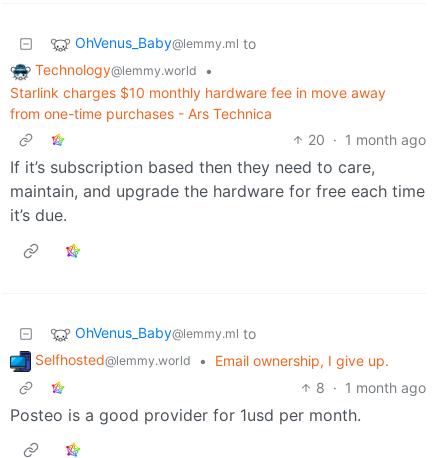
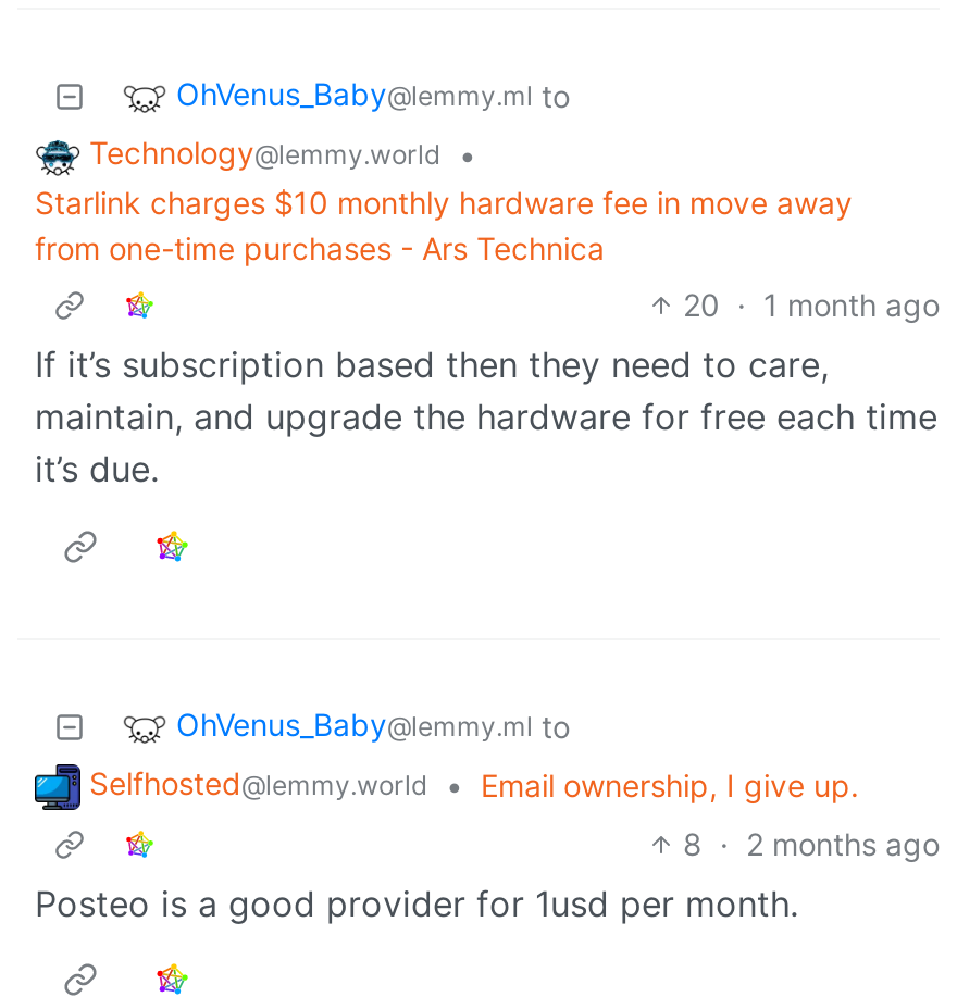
- 8 · 1 month ago
+ 8 · 2 months ago
